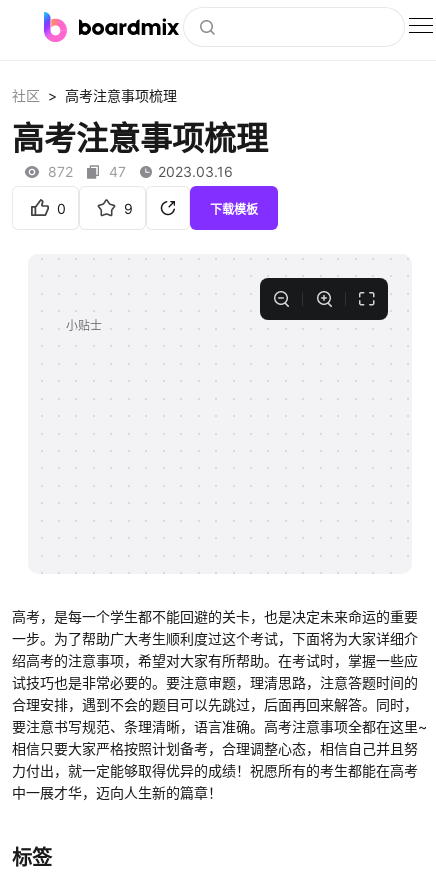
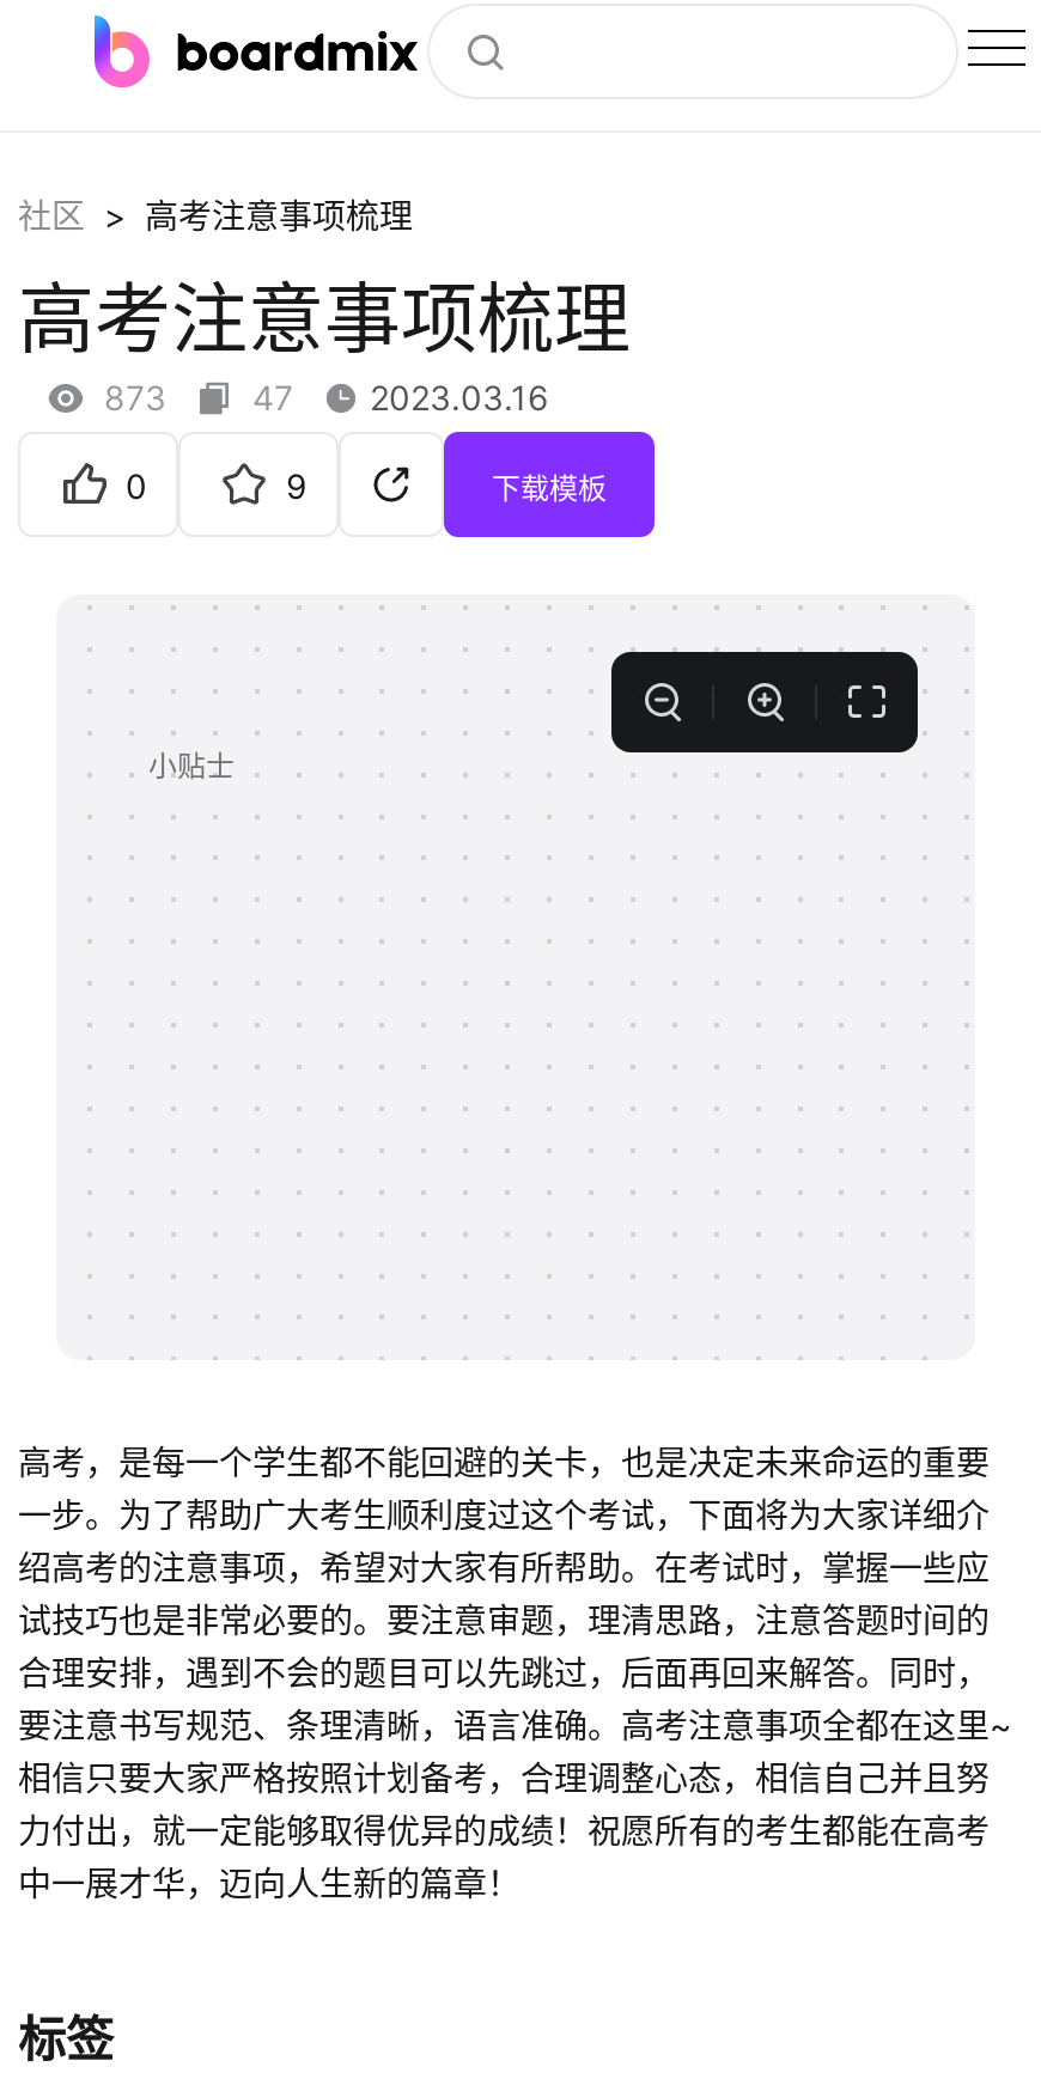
- 872
+ 873
